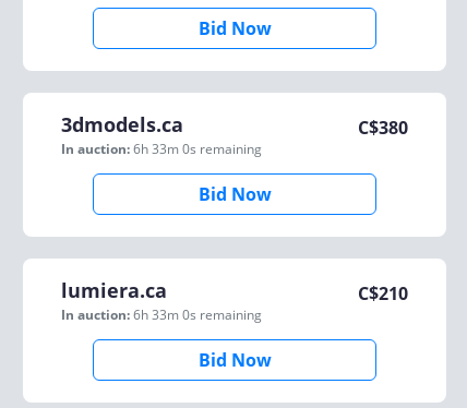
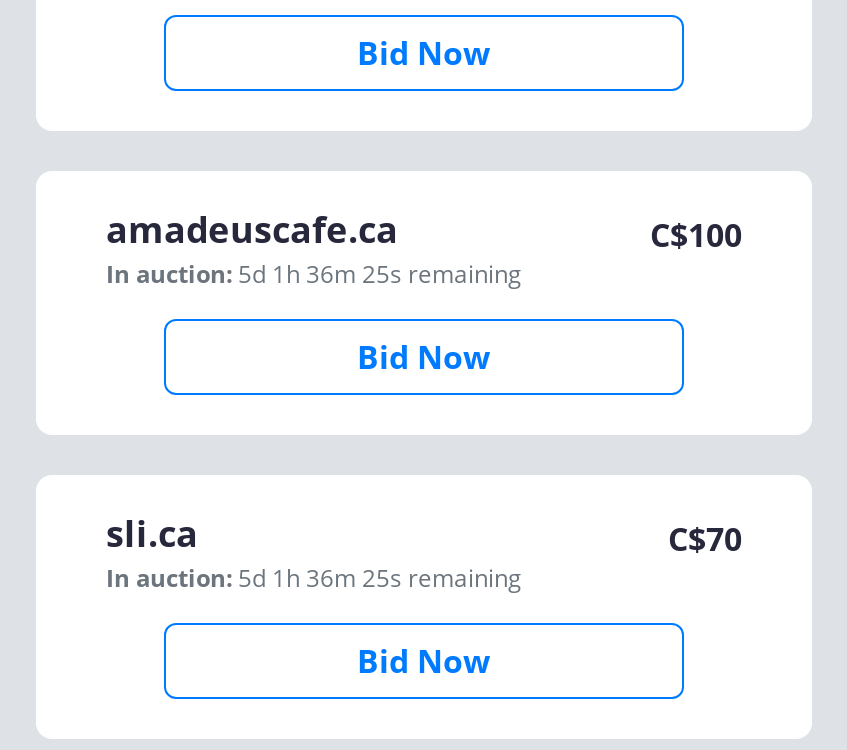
- 3dmodels.ca
- In auction: 6h 33m 0s remaining
+ amadeuscafe.ca
+ In auction: 5d 1h 36m 25s remaining

- C$380
+ C$100

- lumiera.ca
- In auction: 6h 33m 0s remaining
+ sli.ca
+ In auction: 5d 1h 36m 25s remaining

- C$210
+ C$70
